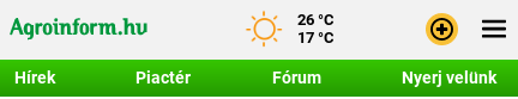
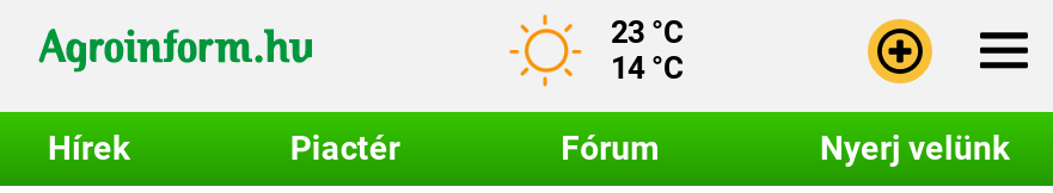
- 26 °C
+ 23 °C

- 17 °C
+ 14 °C
